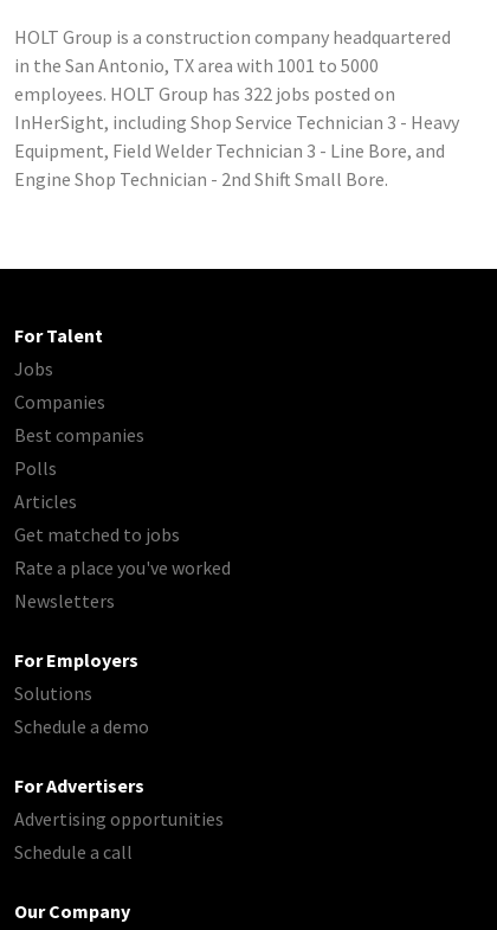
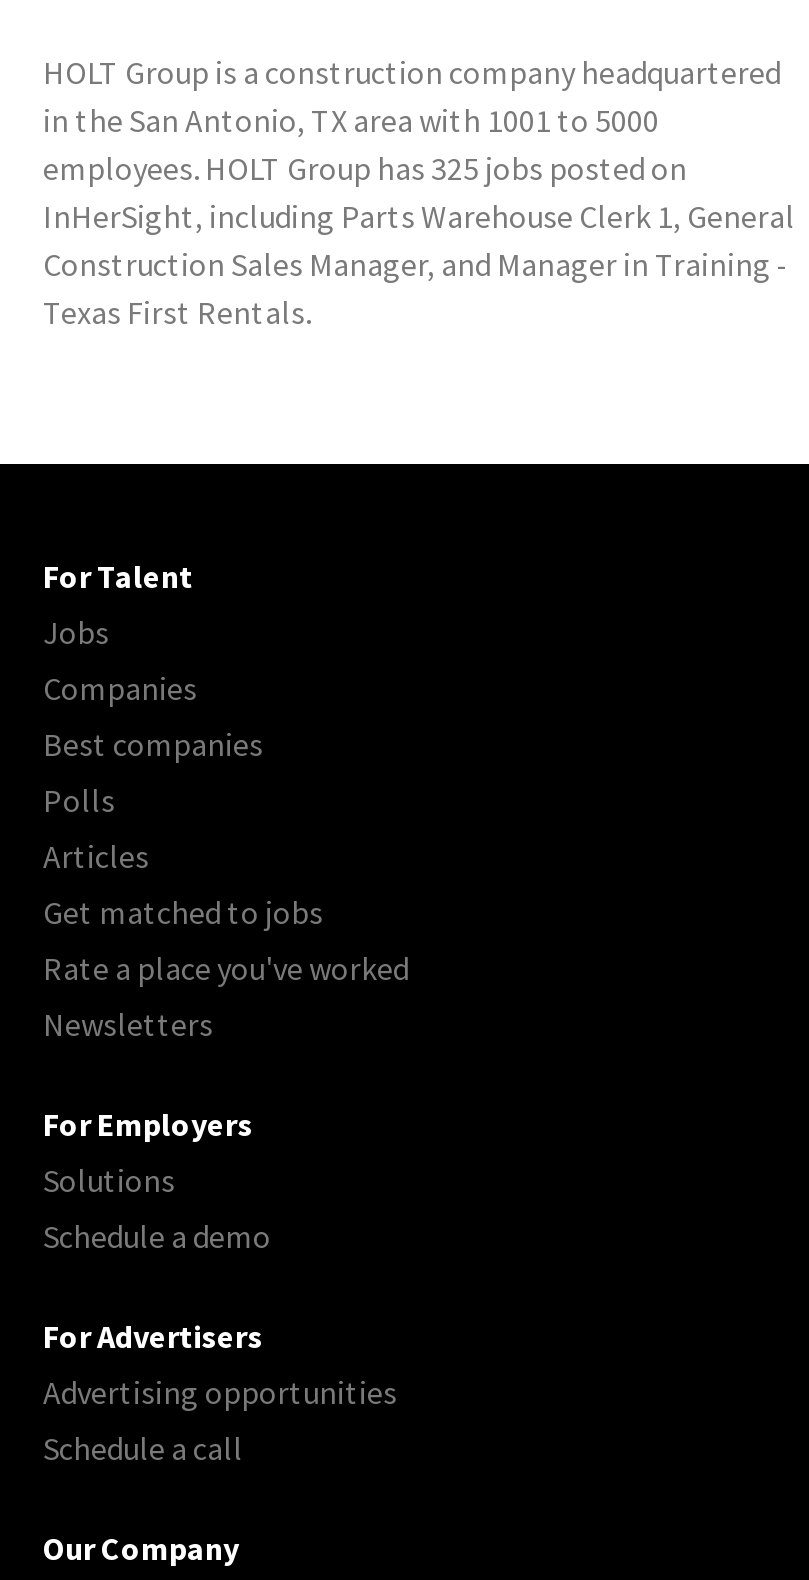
- employees. HOLT Group has 322 jobs posted on
- InHerSight, including Shop Service Technician 3 - Heavy
- Equipment, Field Welder Technician 3 - Line Bore, and
- Engine Shop Technician - 2nd Shift Small Bore.
+ employees. HOLT Group has 325 jobs posted on
+ InHerSight, including Parts Warehouse Clerk 1, General
+ Construction Sales Manager, and Manager in Training -
+ Texas First Rentals.
